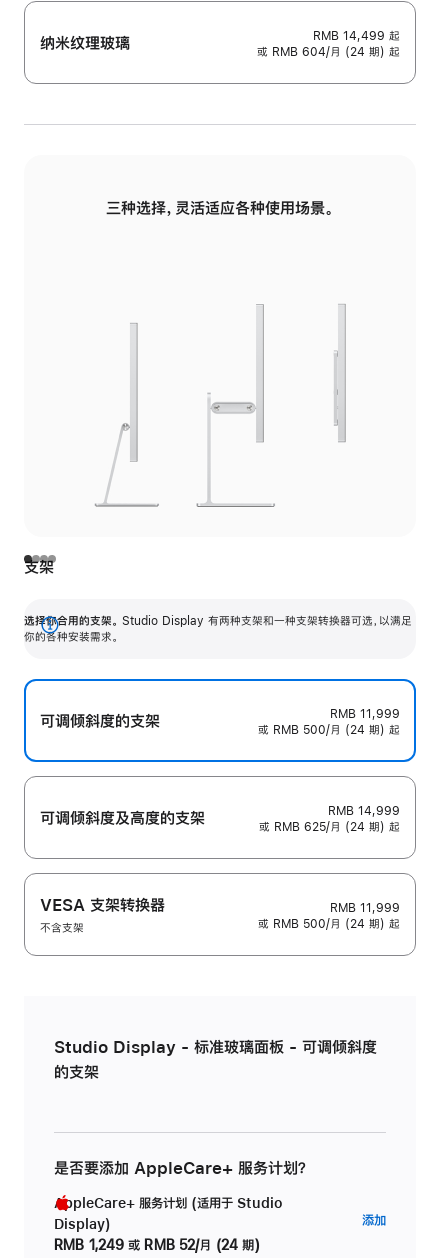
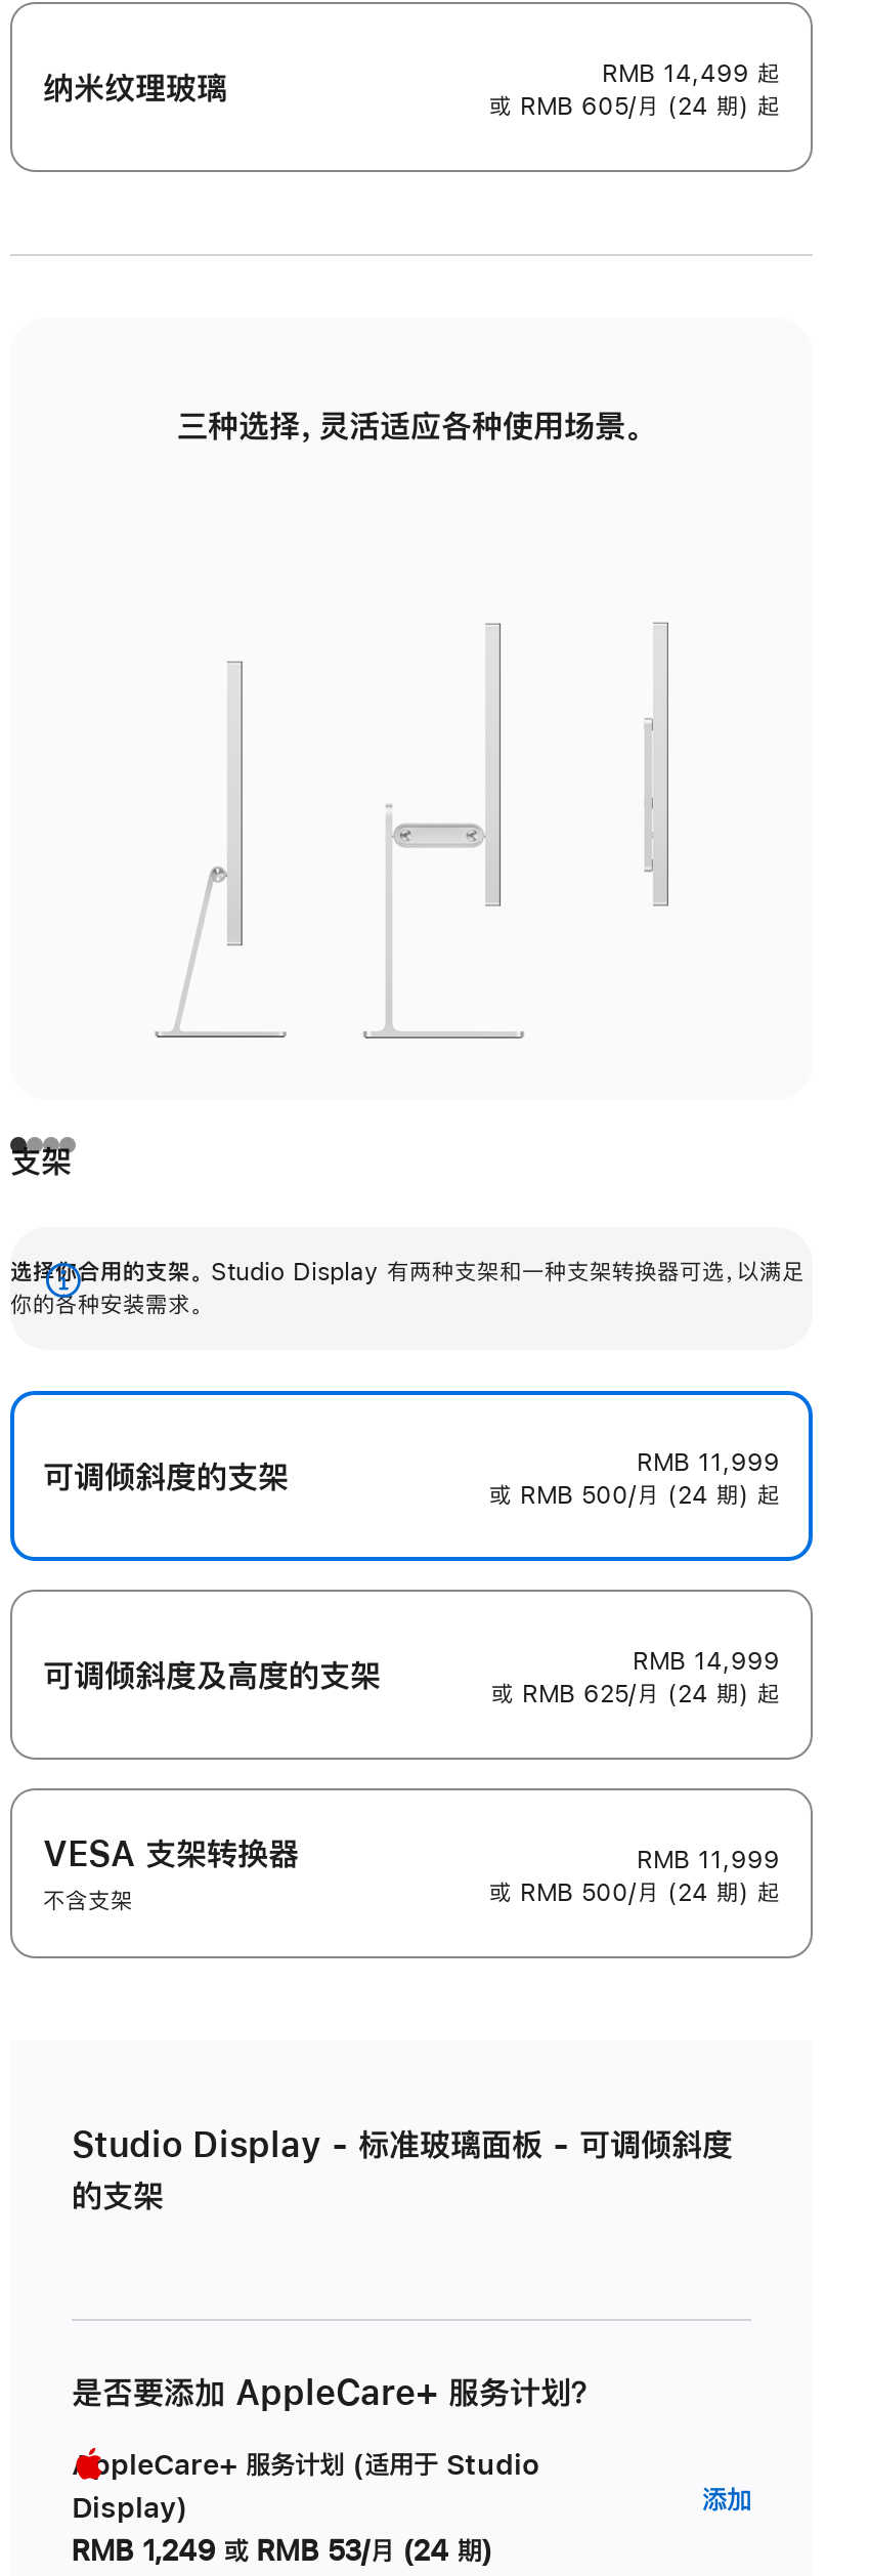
- 或 RMB 604/月 (24 期) 起
+ 或 RMB 605/月 (24 期) 起

- RMB 1,249 或 RMB 52/月 (24 期)
+ RMB 1,249 或 RMB 53/月 (24 期)
